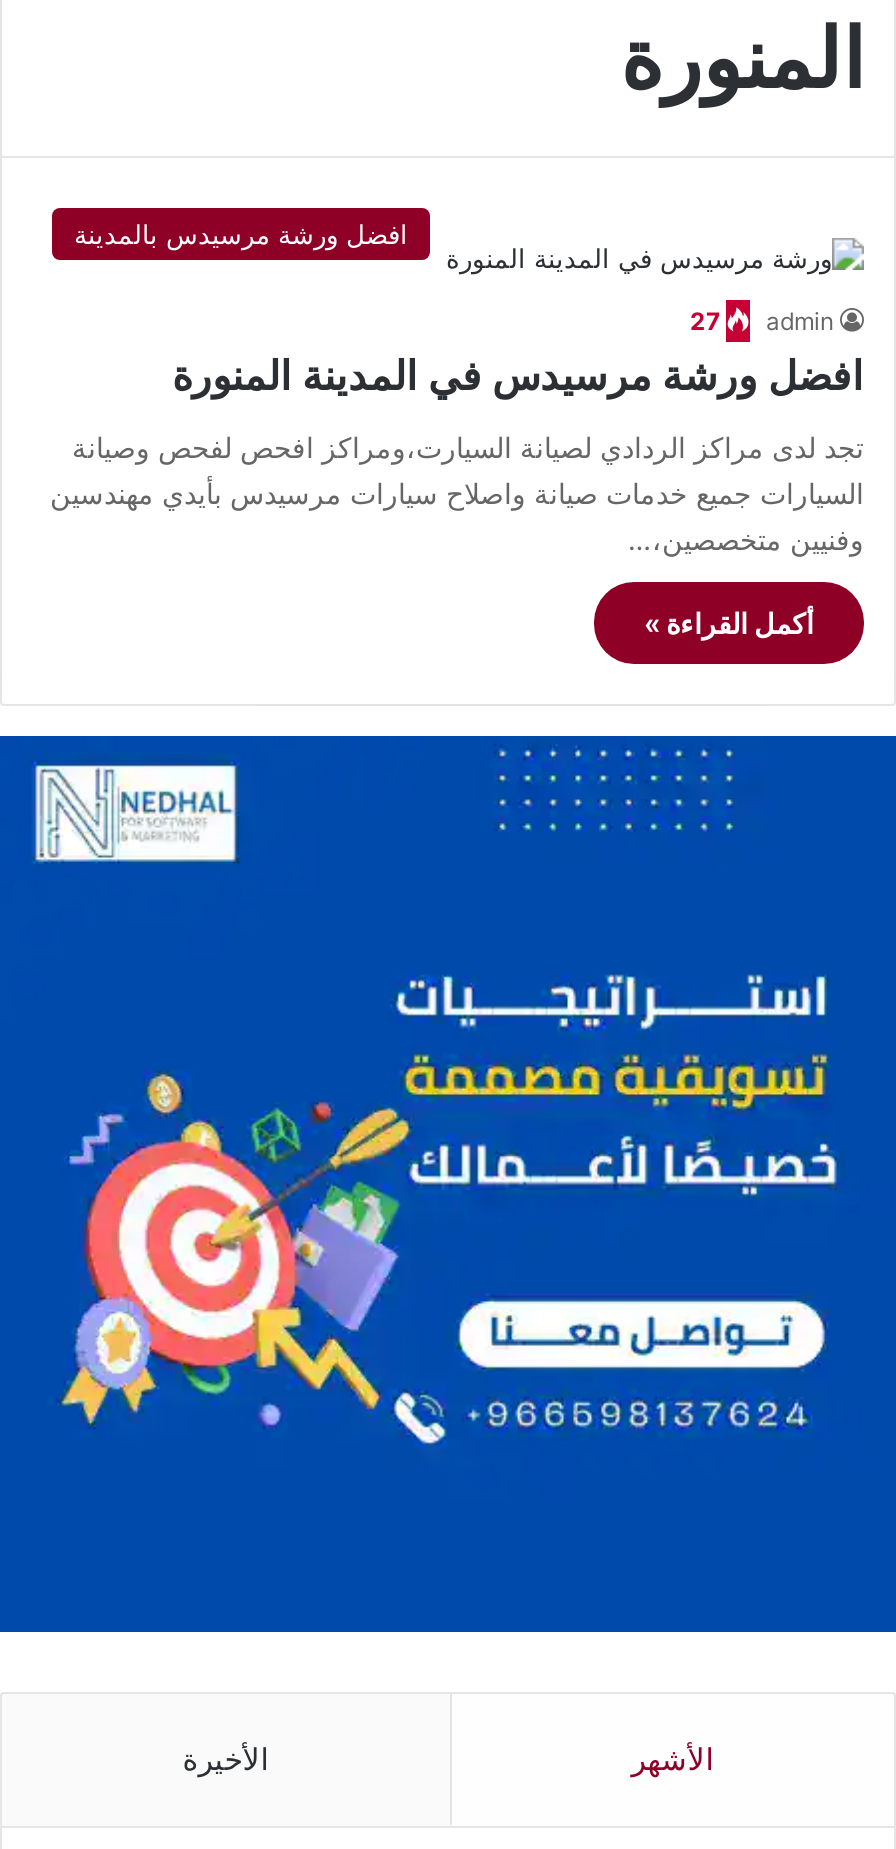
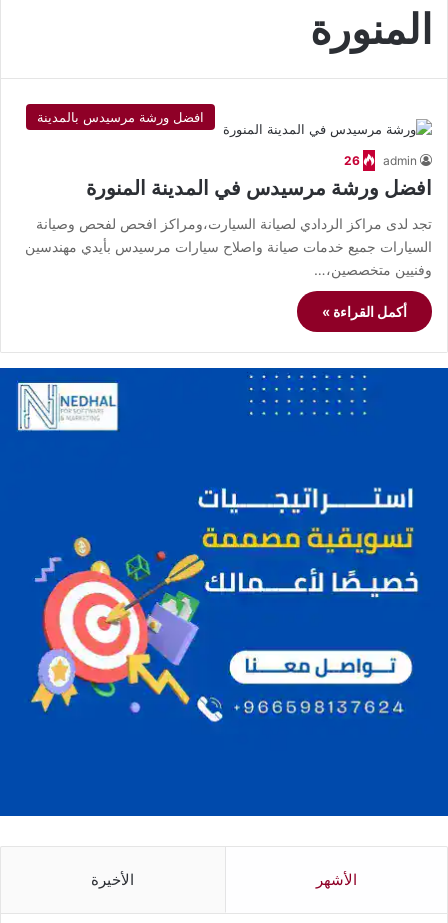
- 27 admin
+ 26 admin
